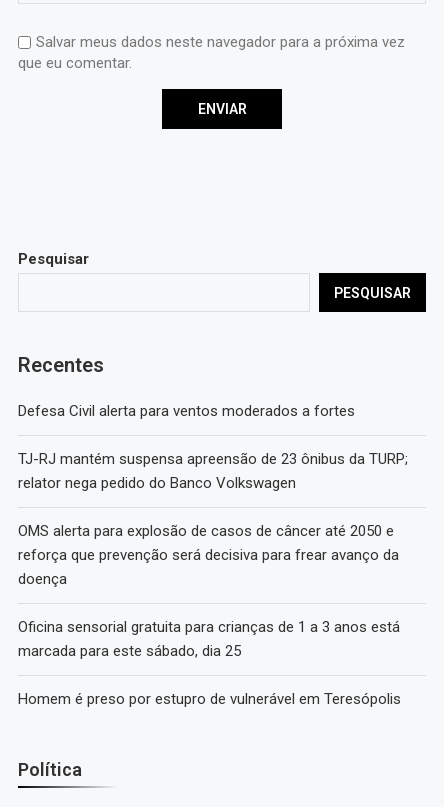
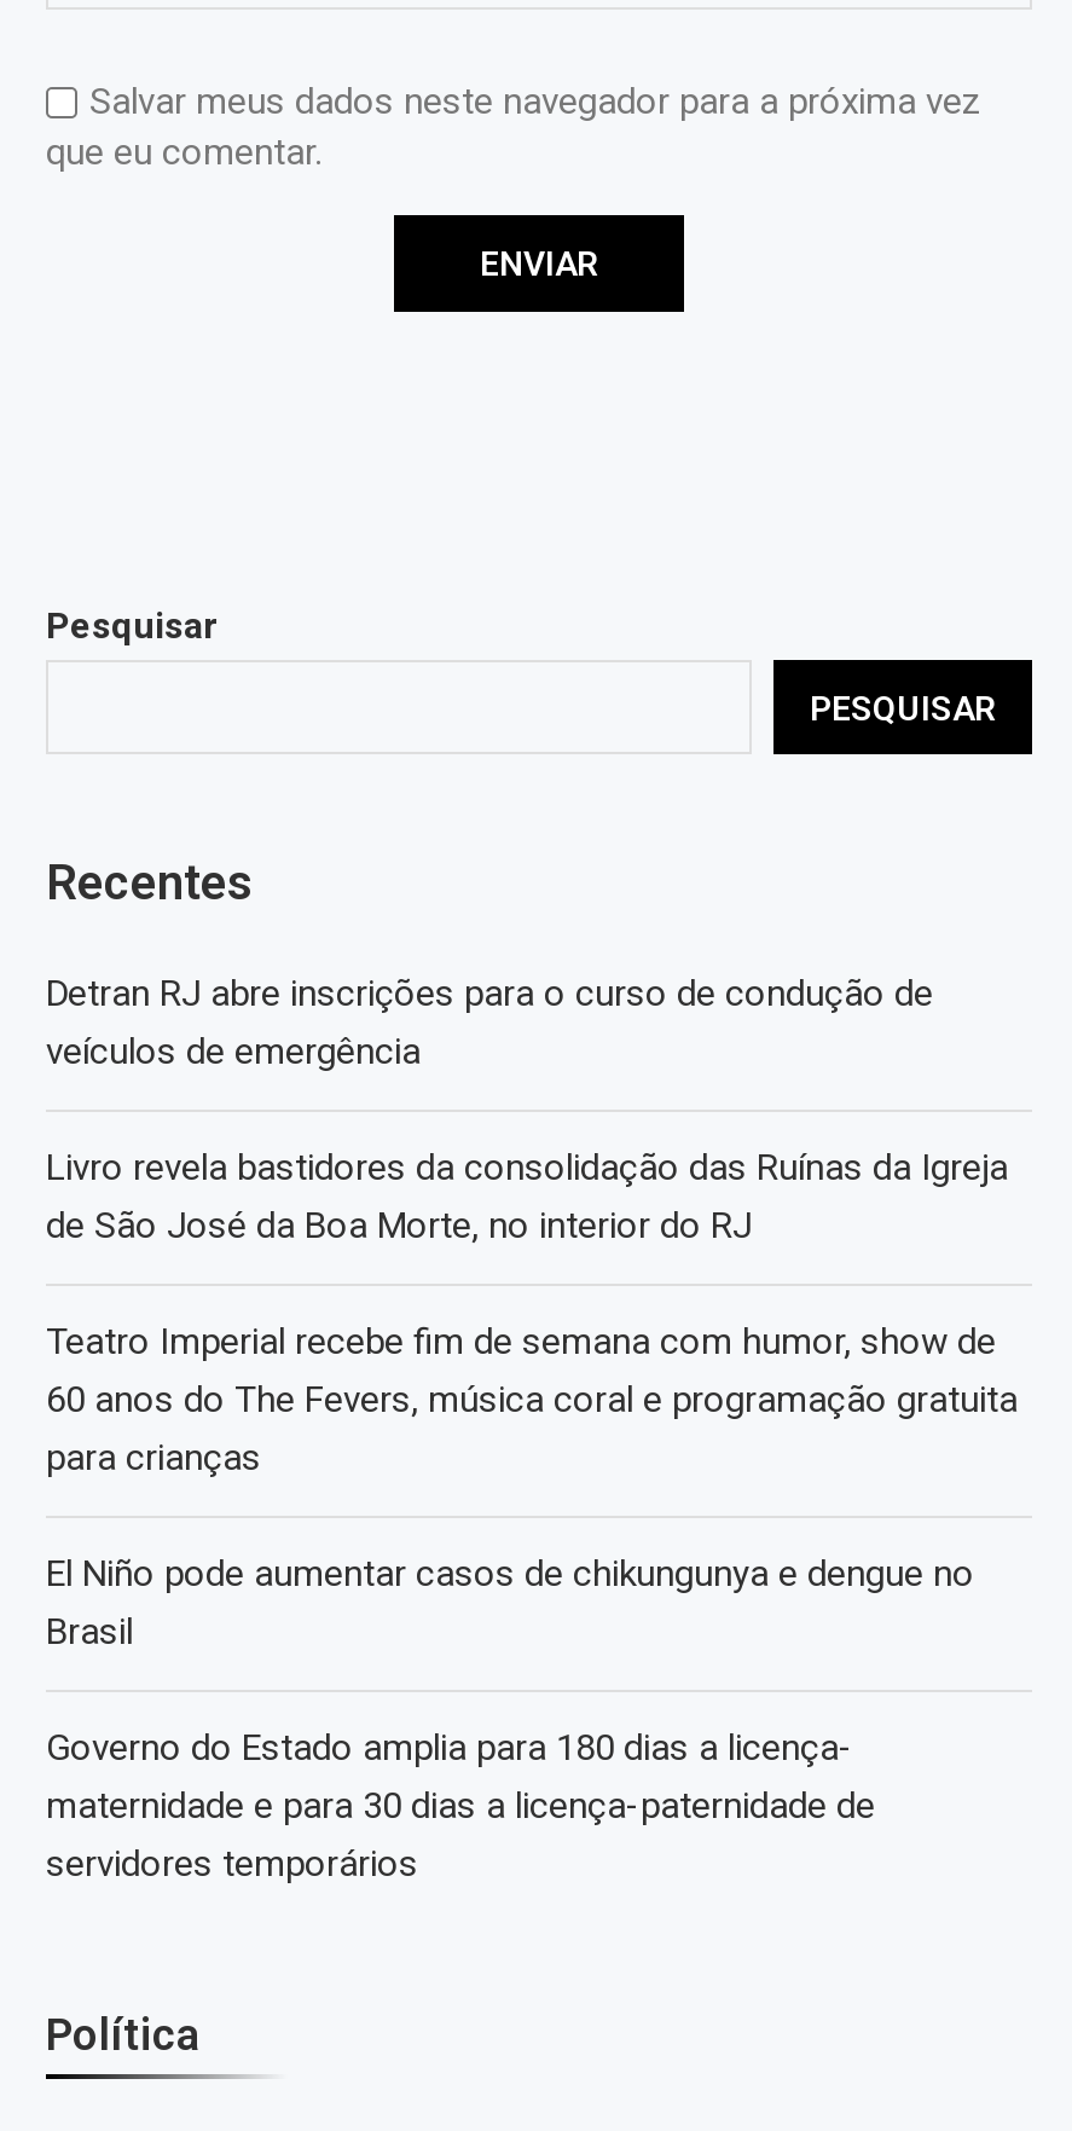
- Defesa Civil alerta para ventos moderados a fortes
+ Detran RJ abre inscrições para o curso de condução de
+ veículos de emergência

- TJ-RJ mantém suspensa apreensão de 23 ônibus da TURP;
- relator nega pedido do Banco Volkswagen
+ Livro revela bastidores da consolidação das Ruínas da Igreja
+ de São José da Boa Morte, no interior do RJ

- OMS alerta para explosão de casos de câncer até 2050 e
- reforça que prevenção será decisiva para frear avanço da
- doença
+ Teatro Imperial recebe fim de semana com humor, show de
+ 60 anos do The Fevers, música coral e programação gratuita
+ para crianças

- Oficina sensorial gratuita para crianças de 1 a 3 anos está
- marcada para este sábado, dia 25
+ El Niño pode aumentar casos de chikungunya e dengue no
+ Brasil

- Homem é preso por estupro de vulnerável em Teresópolis
+ Governo do Estado amplia para 180 dias a licença-
+ maternidade e para 30 dias a licença-paternidade de
+ servidores temporários
